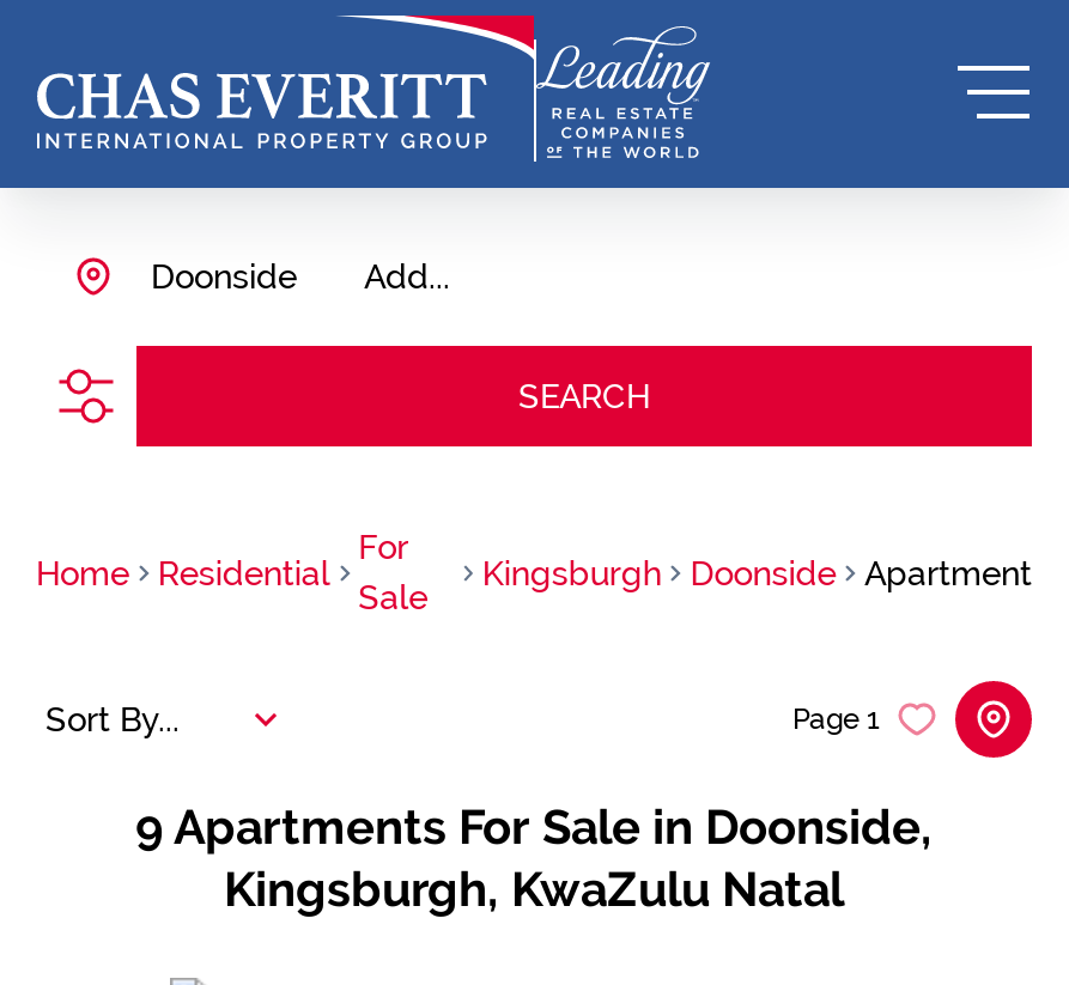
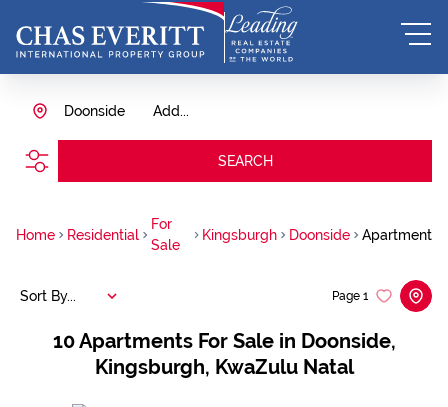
- 9 Apartments For Sale in Doonside,
+ 10 Apartments For Sale in Doonside,
